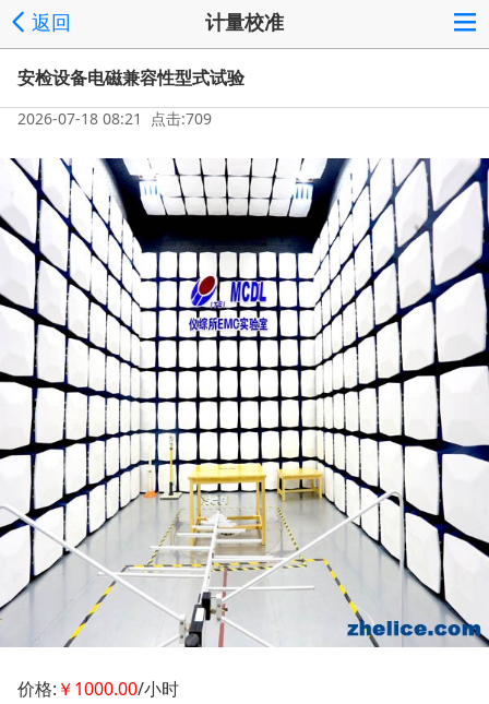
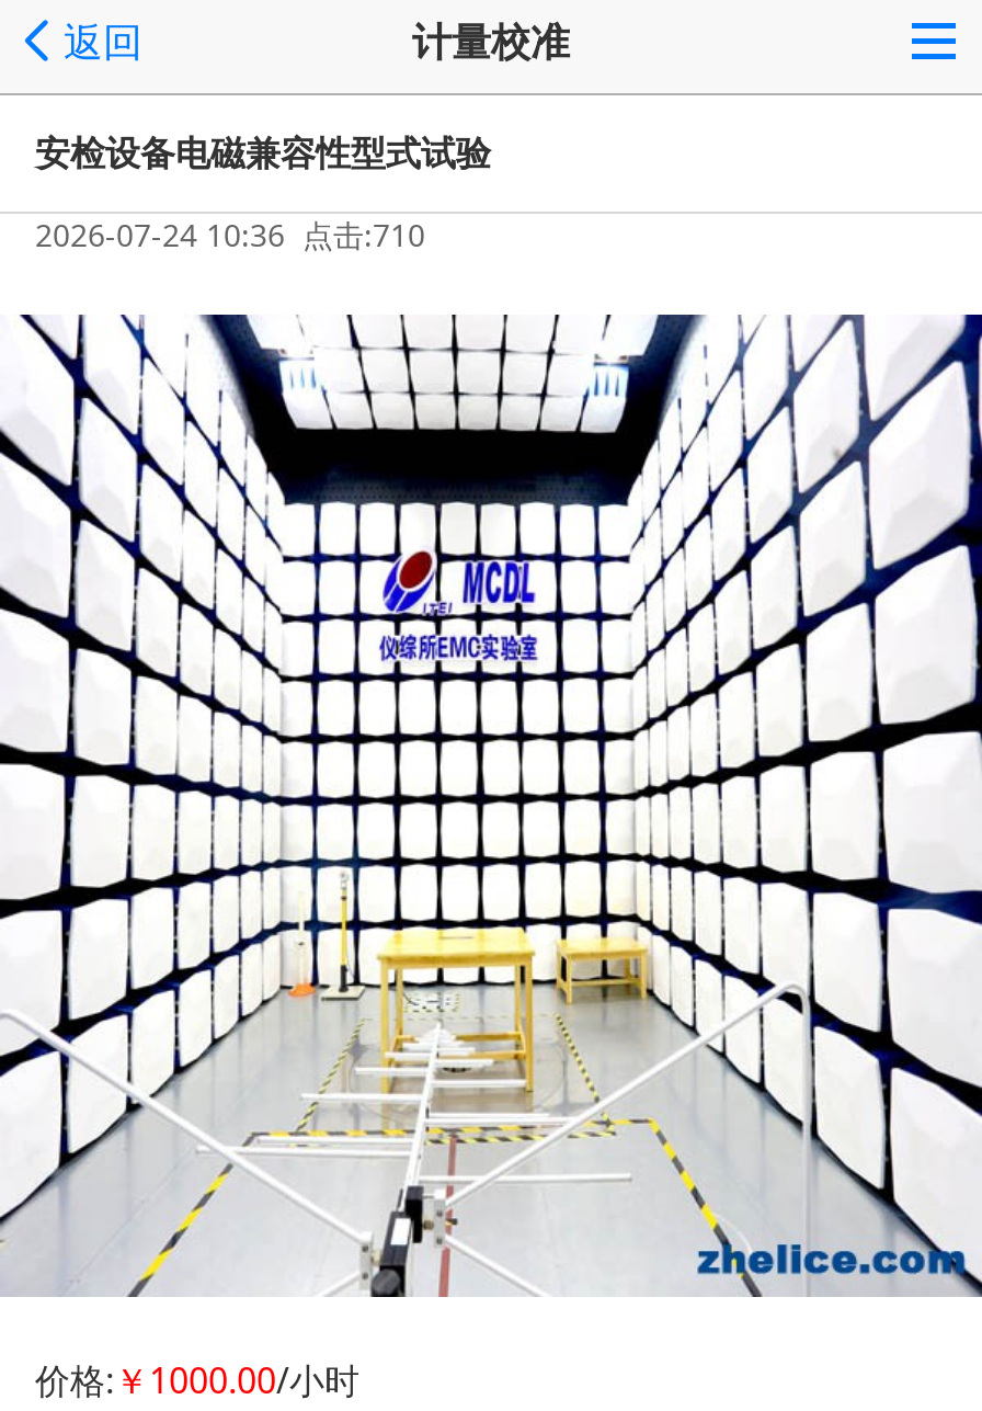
- 2026-07-18 08:21 点击:709
+ 2026-07-24 10:36 点击:710
